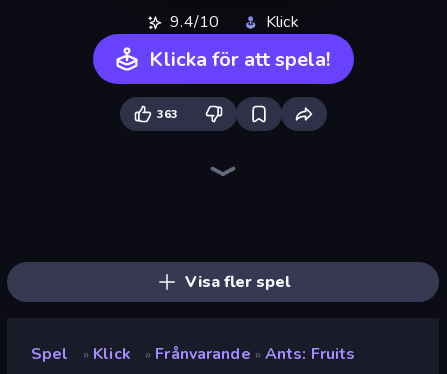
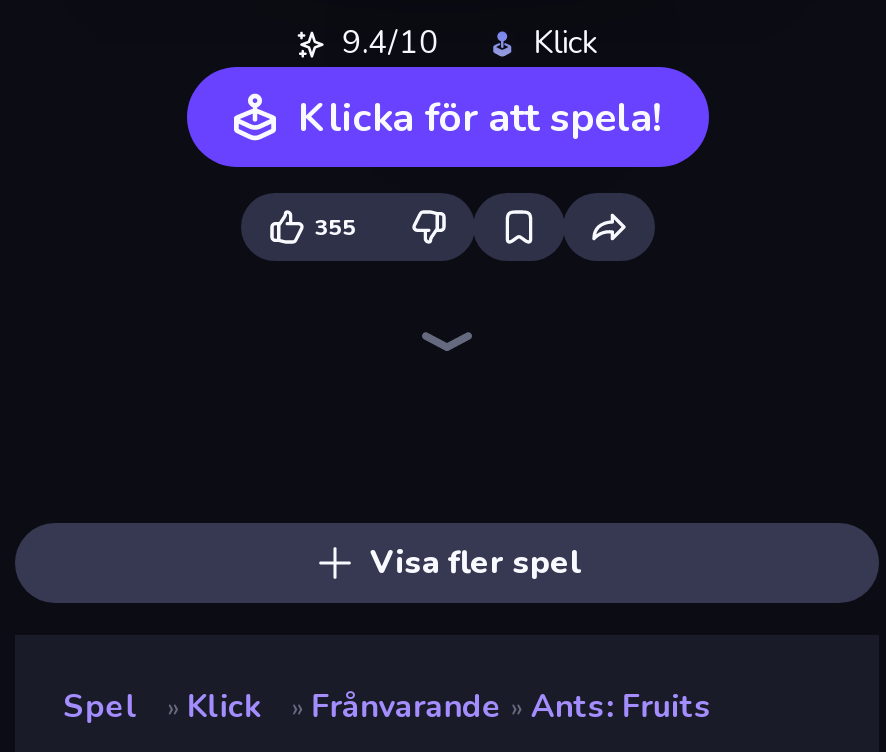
- 363
+ 355
